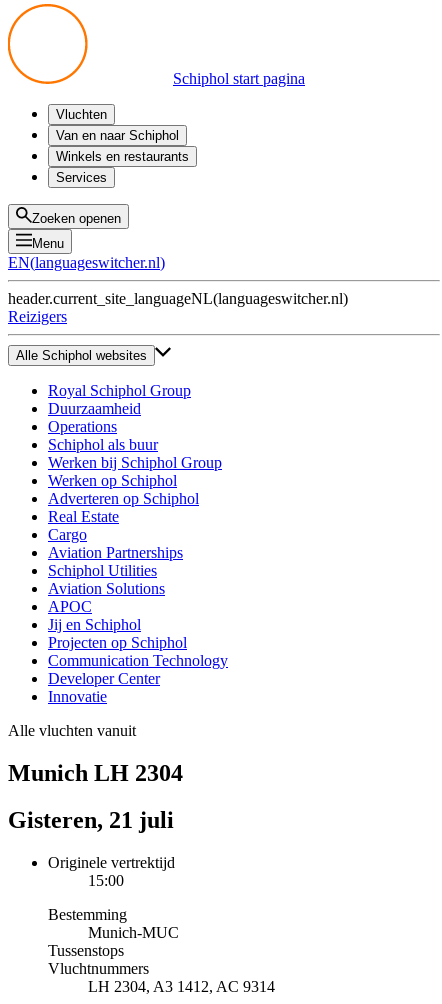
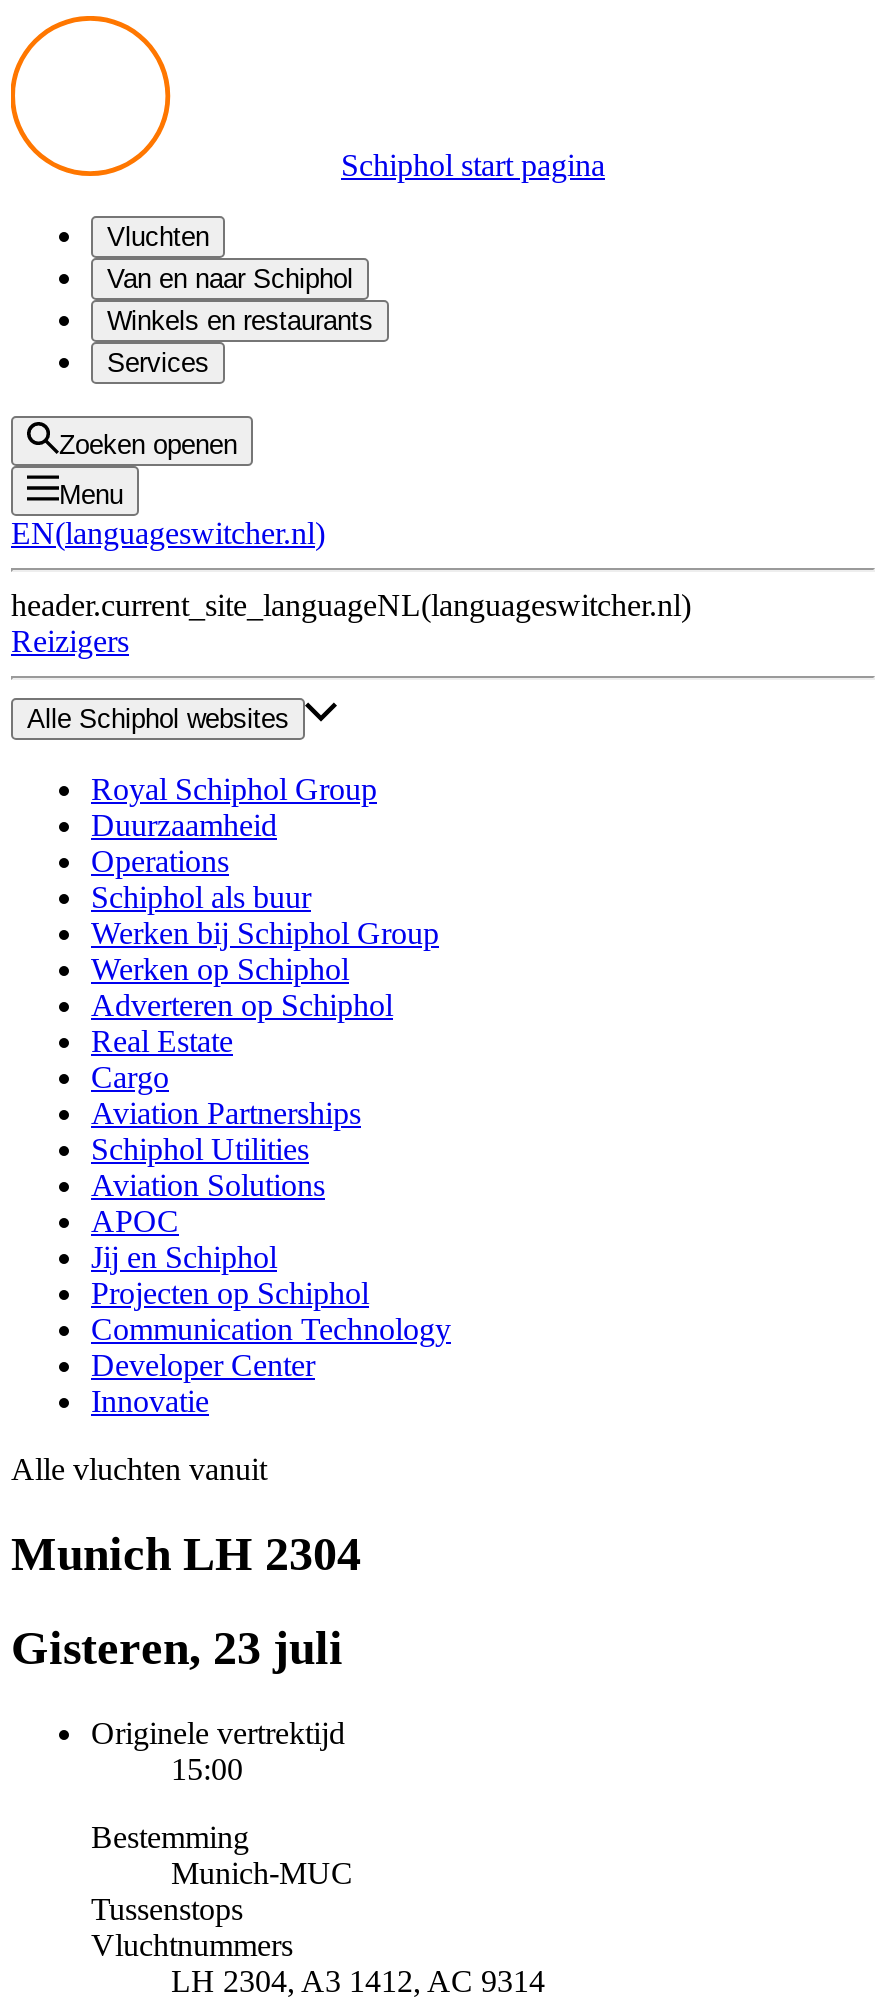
- Gisteren, 21 juli
+ Gisteren, 23 juli
